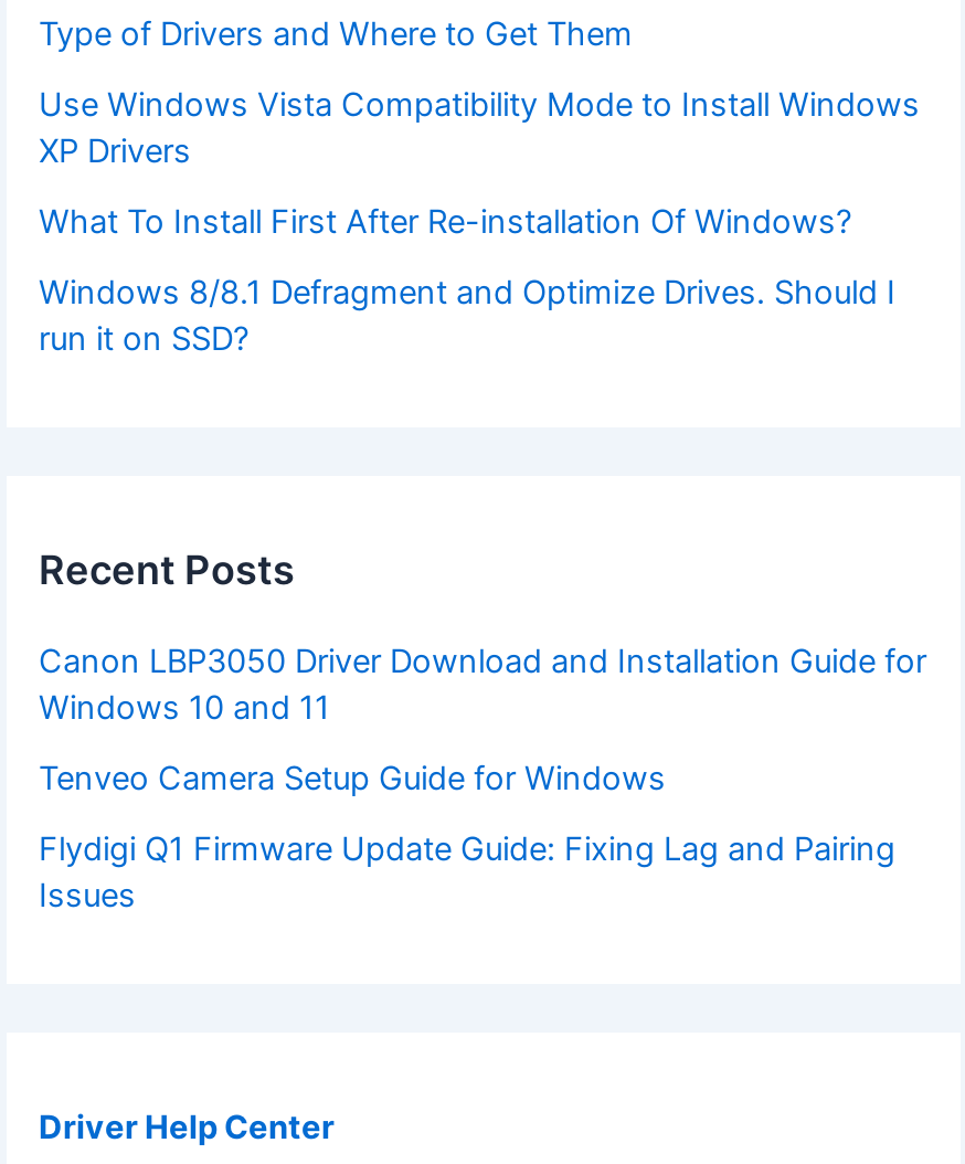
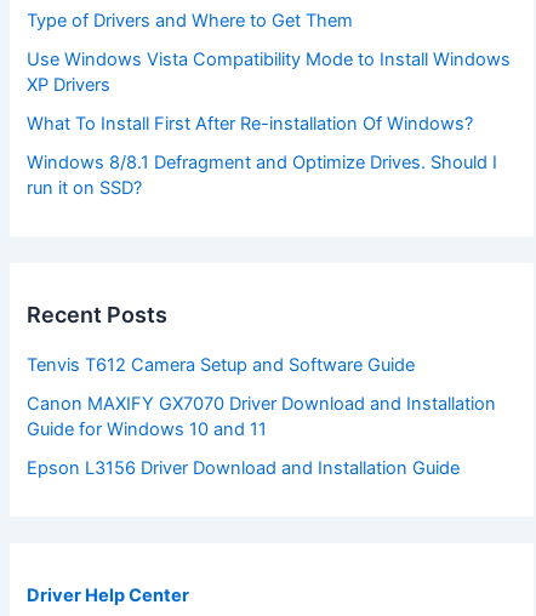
- Canon LBP3050 Driver Download and Installation Guide for
- Windows 10 and 11
+ Tenvis T612 Camera Setup and Software Guide

- Tenveo Camera Setup Guide for Windows
+ Canon MAXIFY GX7070 Driver Download and Installation
+ Guide for Windows 10 and 11

- Flydigi Q1 Firmware Update Guide: Fixing Lag and Pairing
- Issues
+ Epson L3156 Driver Download and Installation Guide
